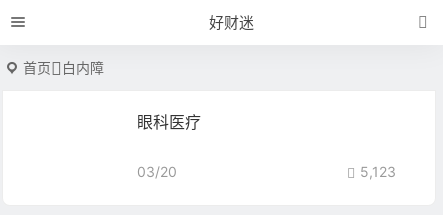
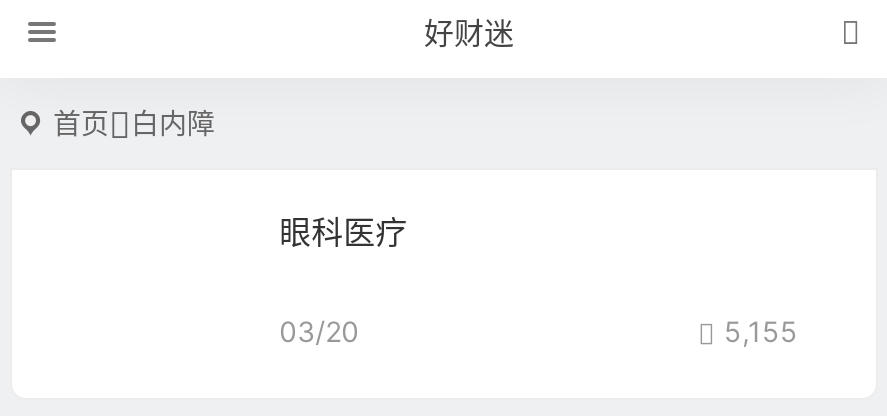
- 5,123
+ 5,155
